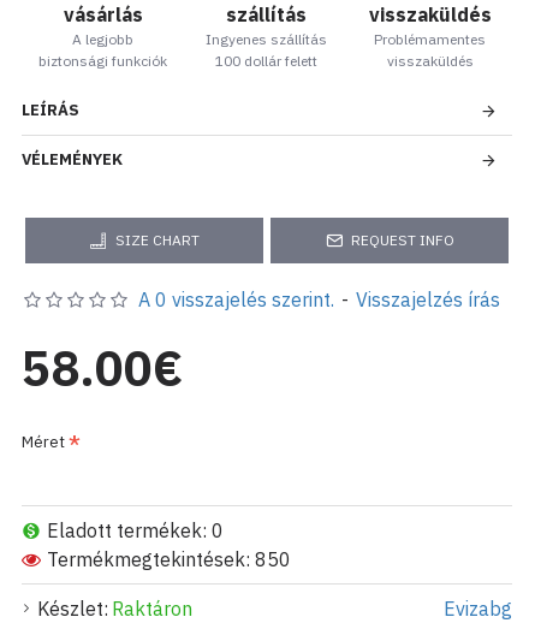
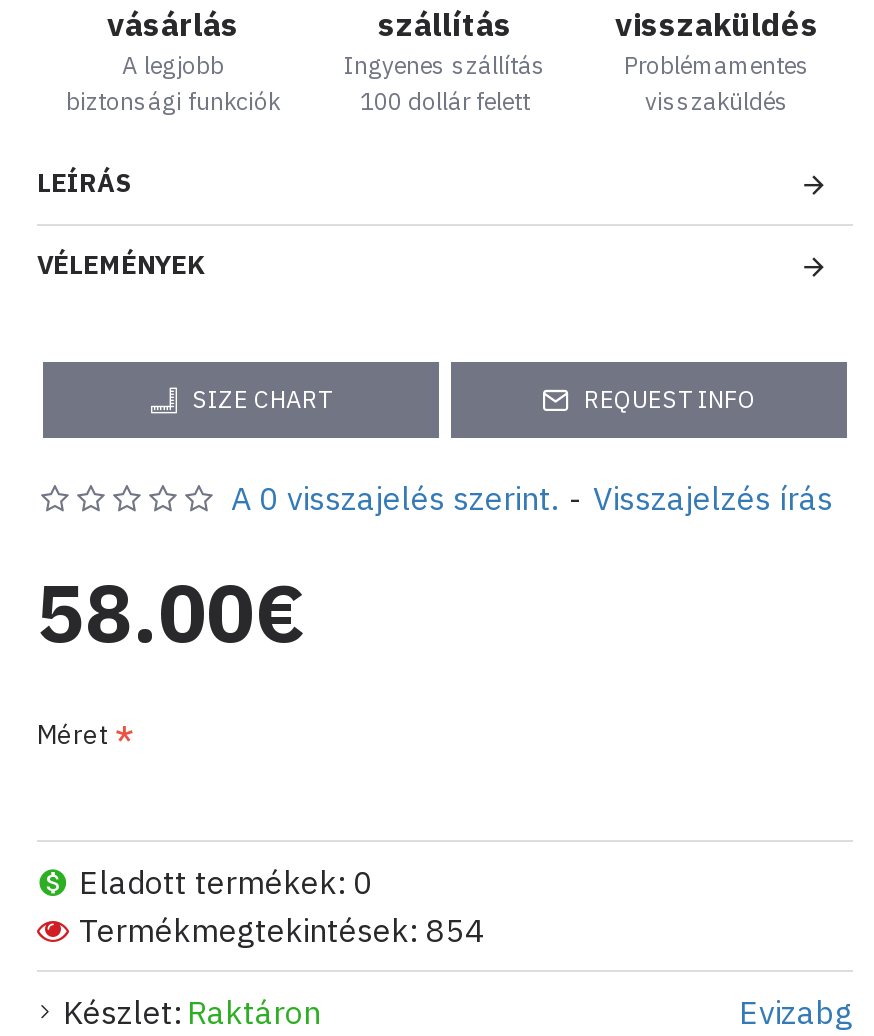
- Termékmegtekintések: 850
+ Termékmegtekintések: 854
